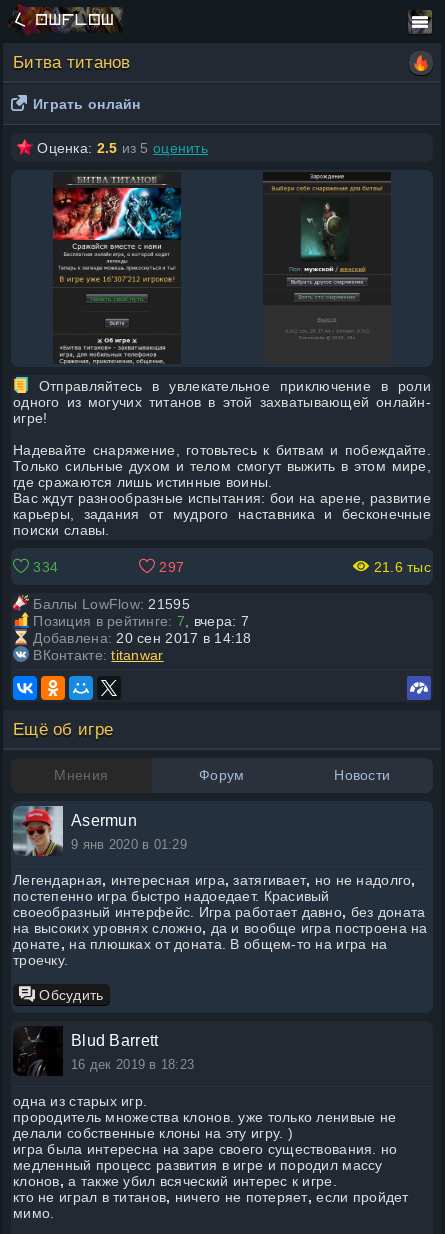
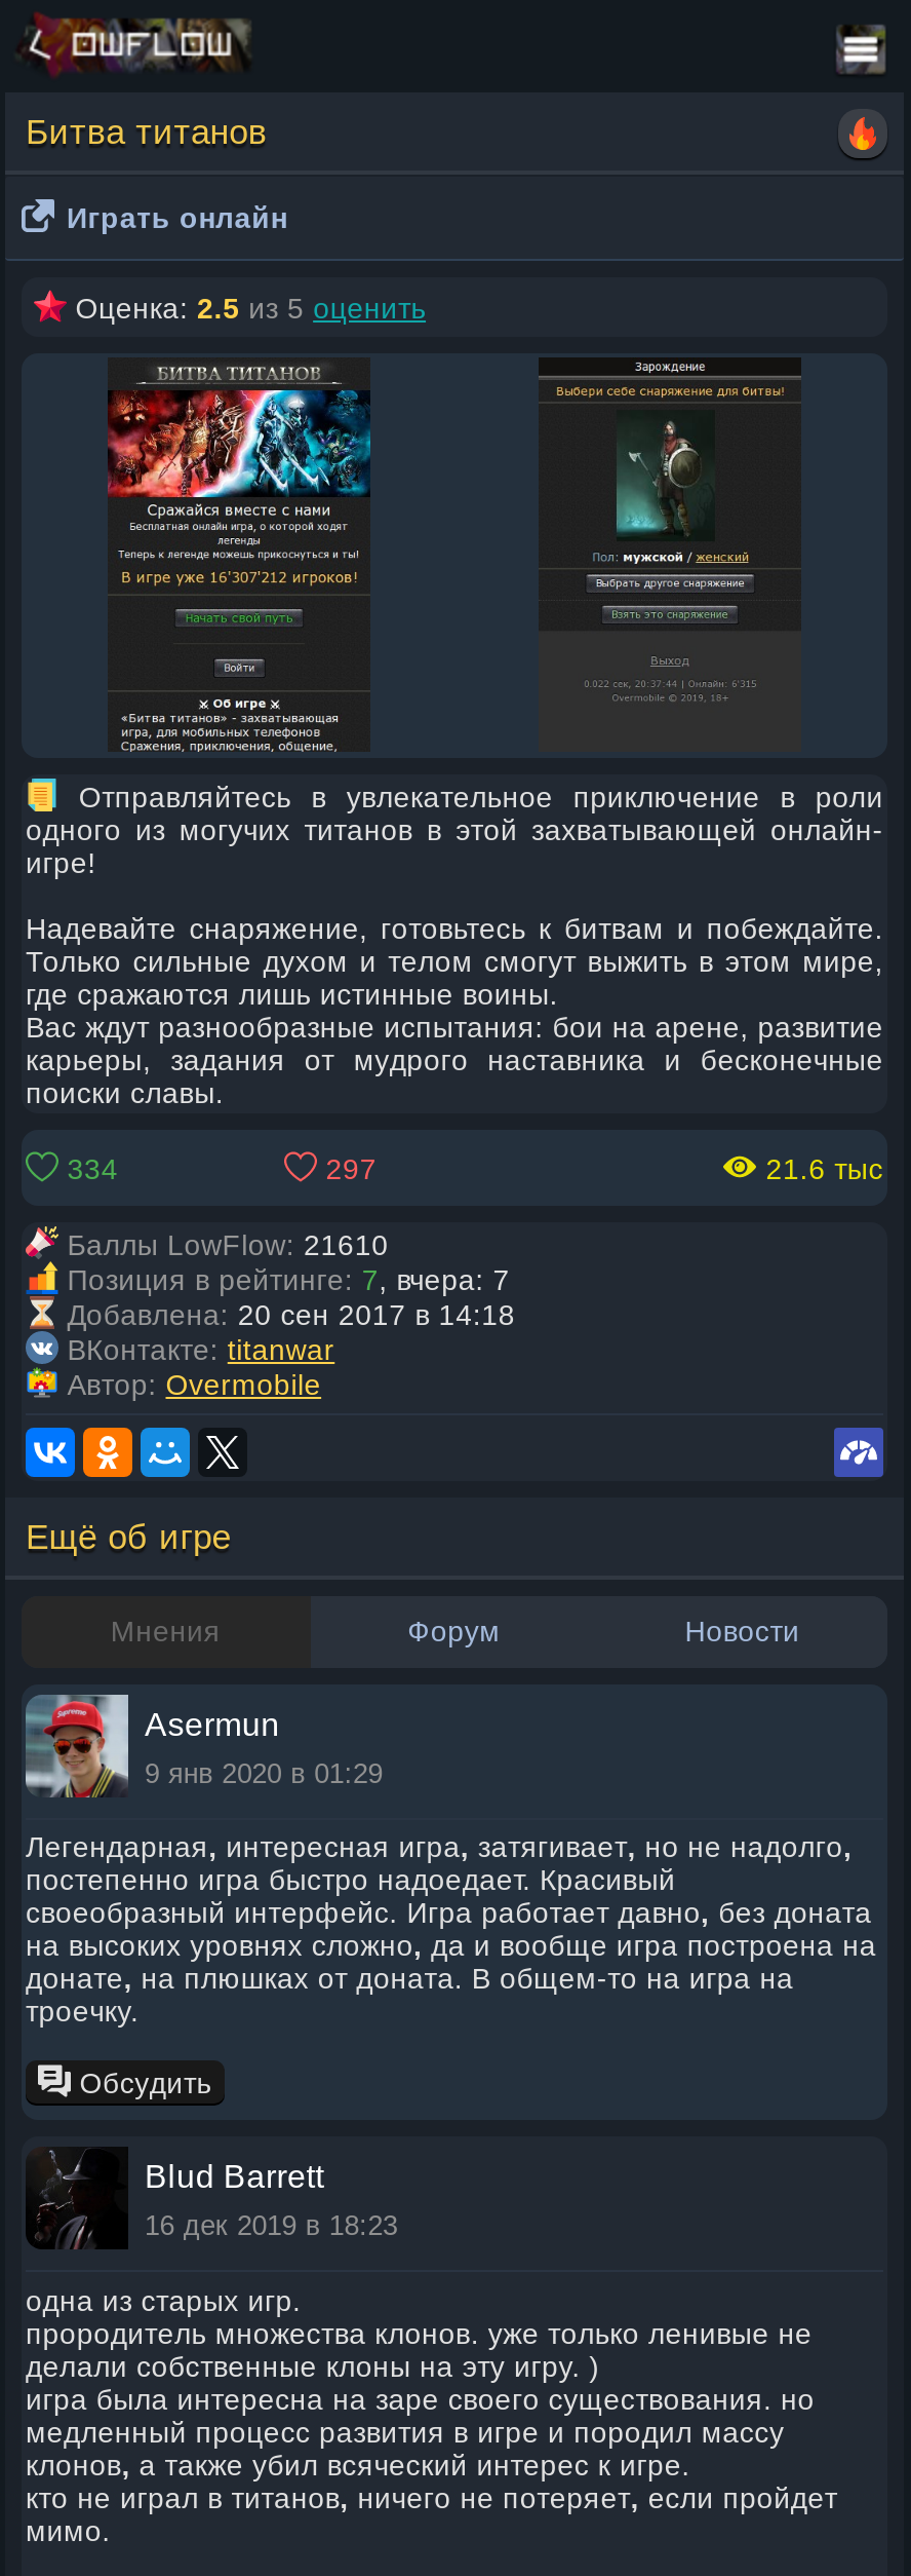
- Баллы LowFlow: 21595
+ Баллы LowFlow: 21610

+ Автор: Overmobile
